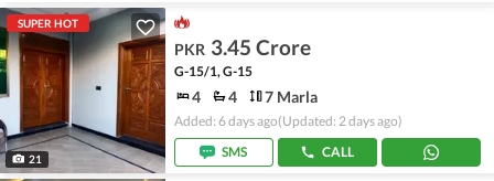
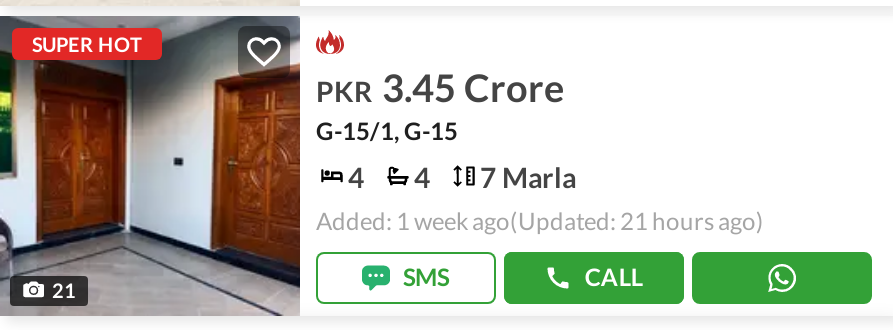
- Added: 6 days ago(Updated: 2 days ago)
+ Added: 1 week ago(Updated: 21 hours ago)
